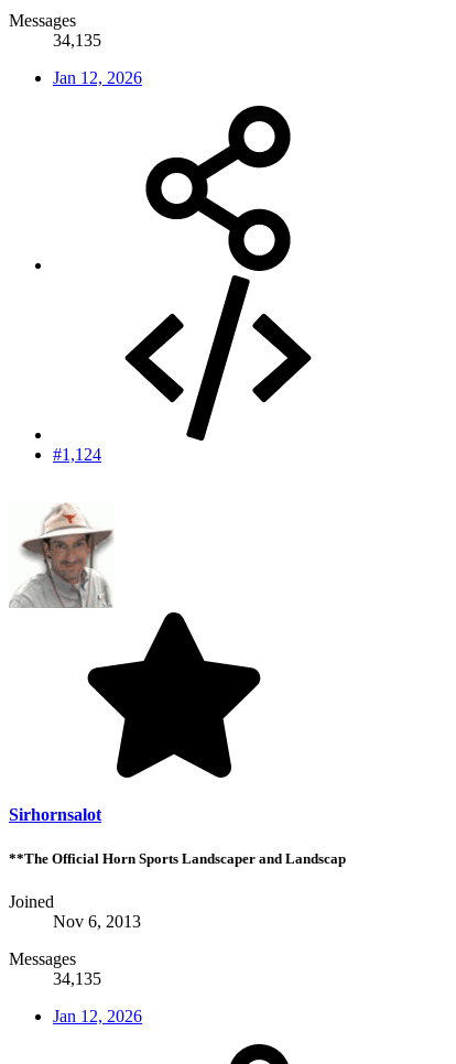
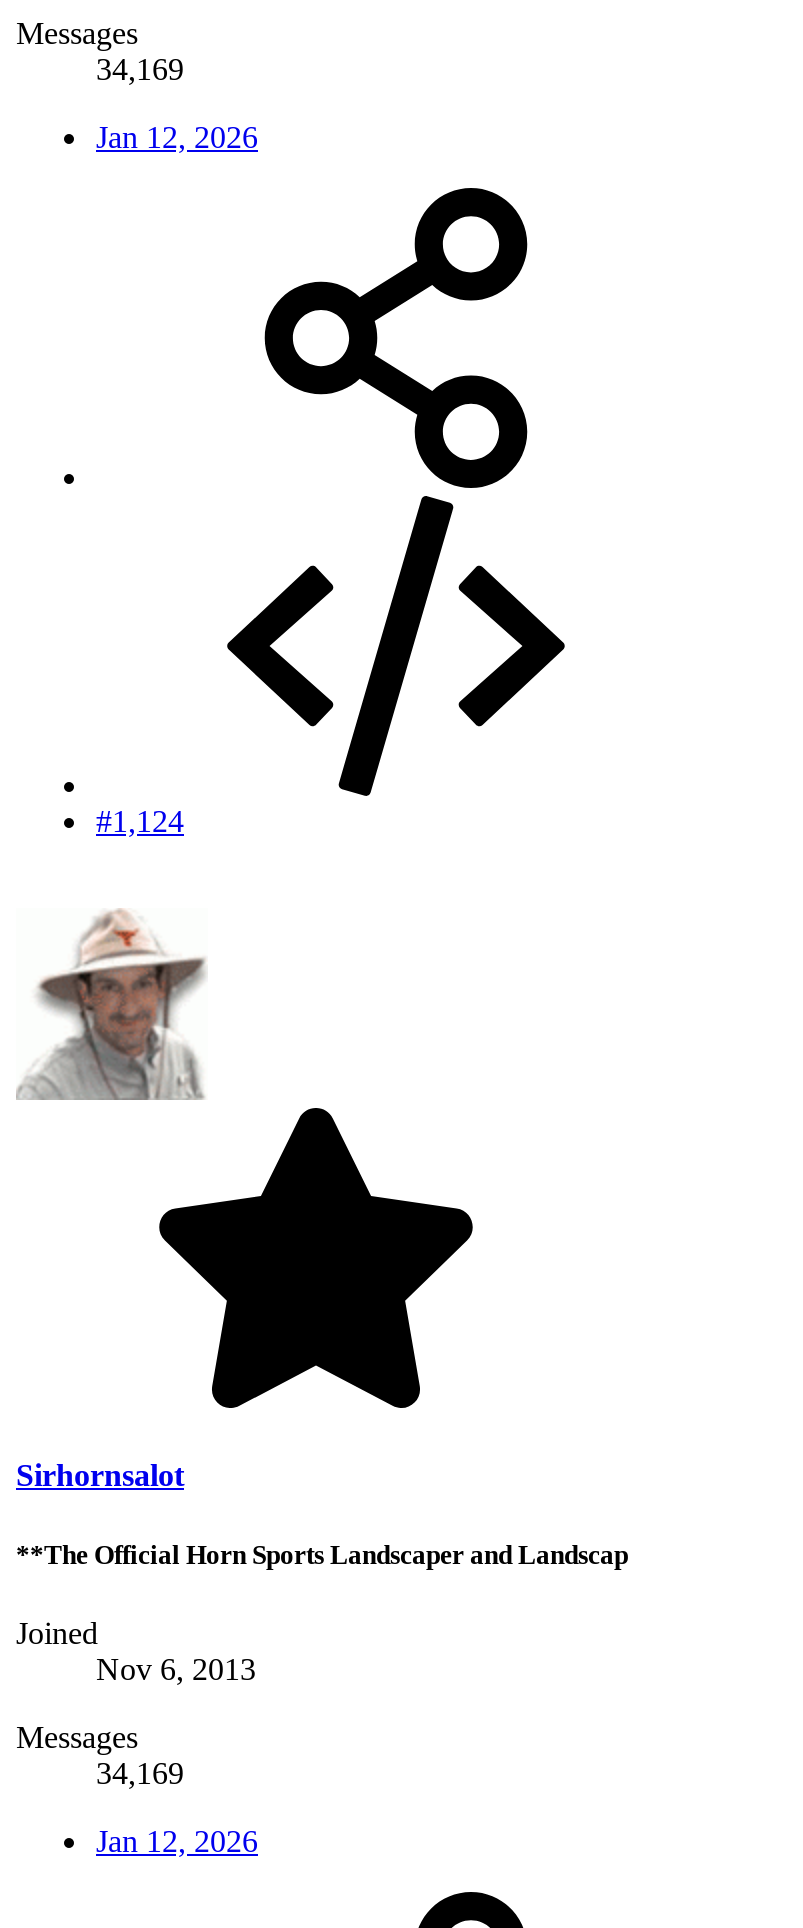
- 34,135
+ 34,169

- 34,135
+ 34,169
